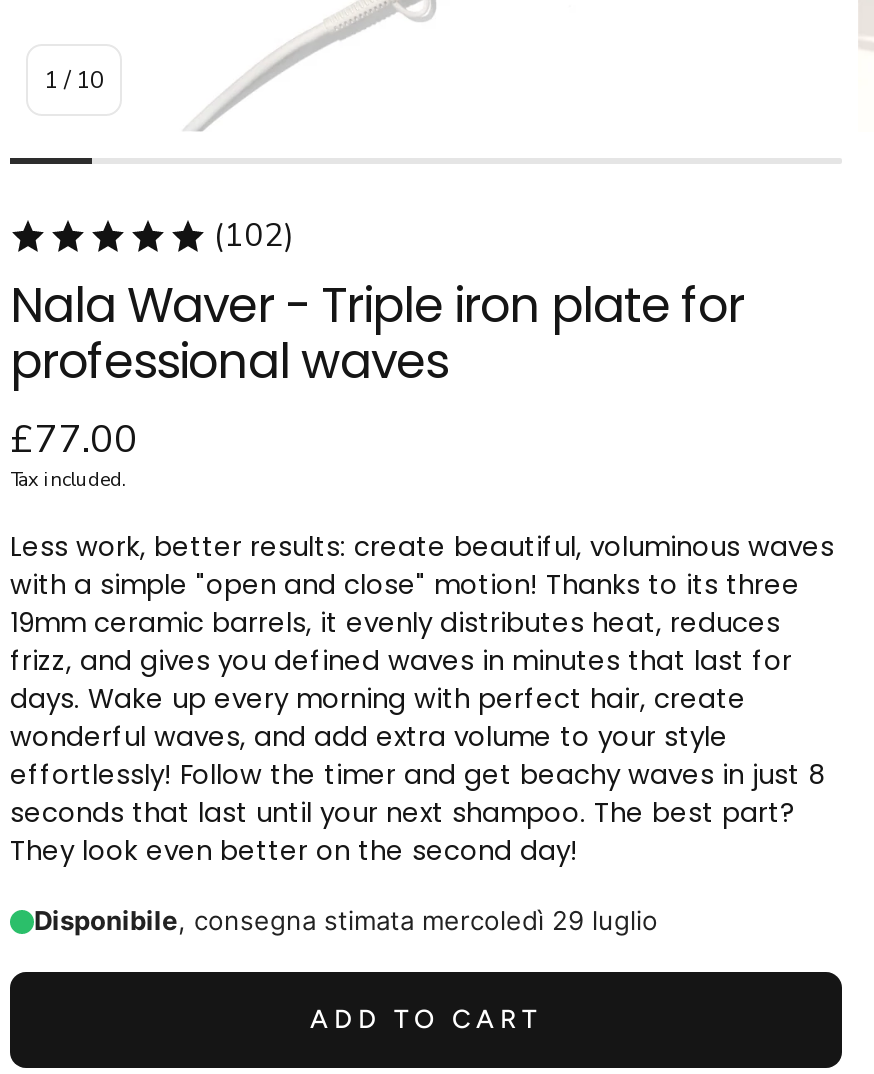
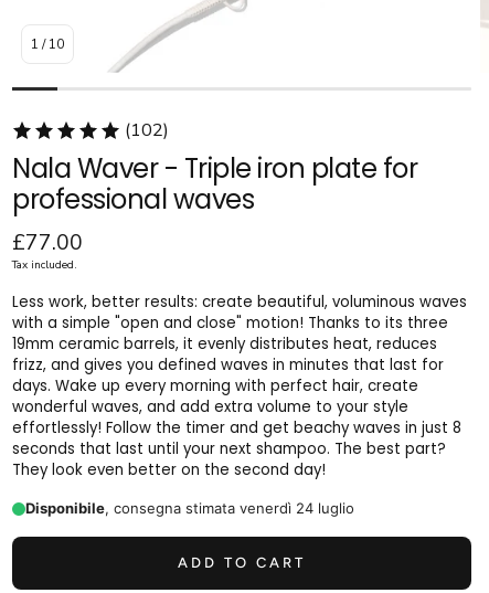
- Disponibile, consegna stimata mercoledì 29 luglio
+ Disponibile, consegna stimata venerdì 24 luglio
